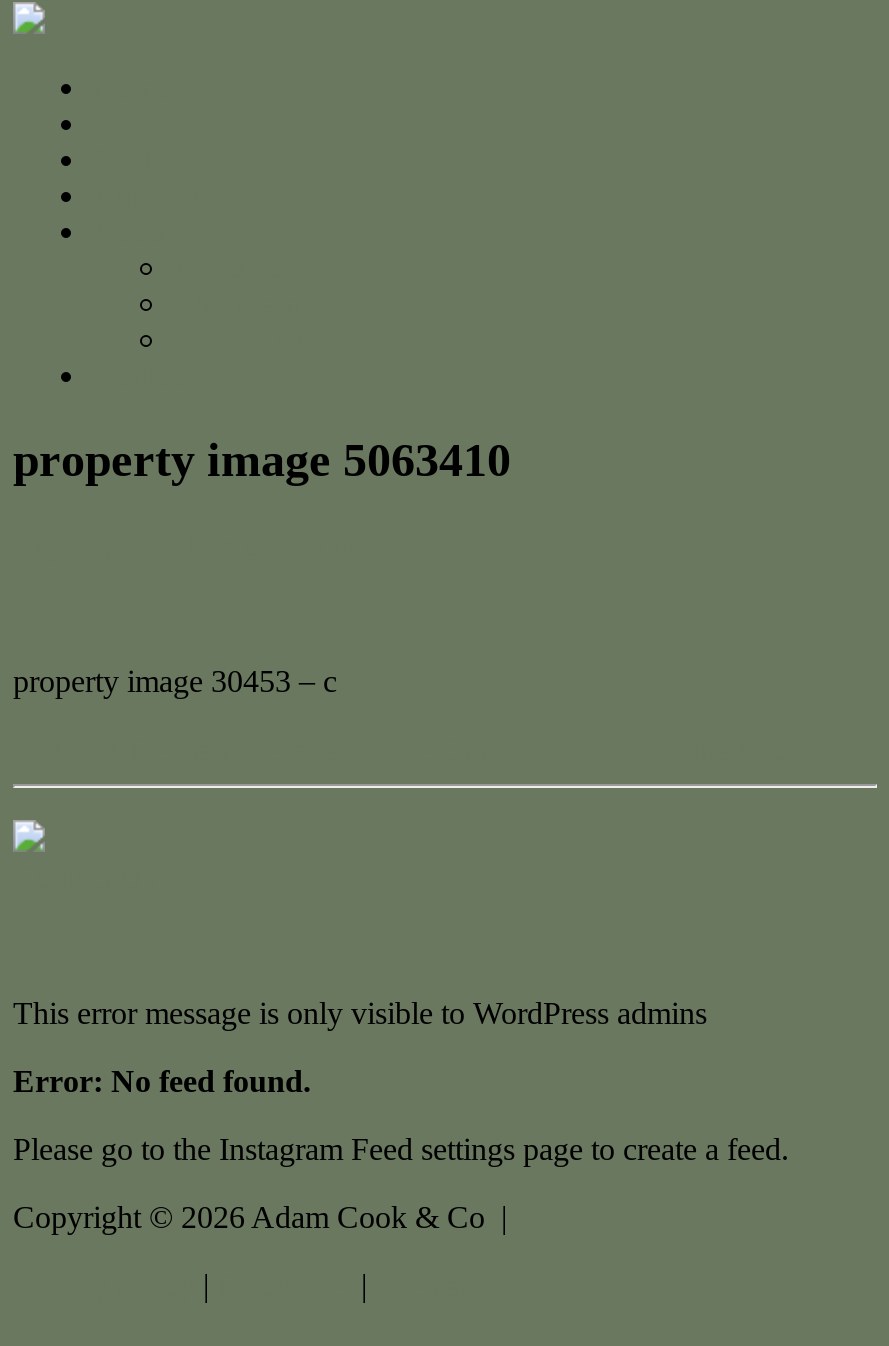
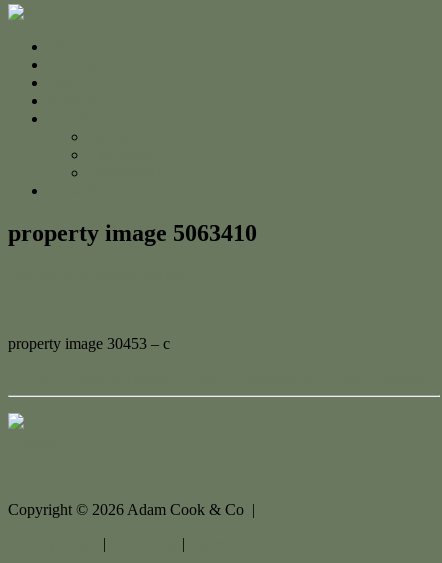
- This error message is only visible to WordPress admins
- Error: No feed found.
- Please go to the Instagram Feed settings page to create a feed.
